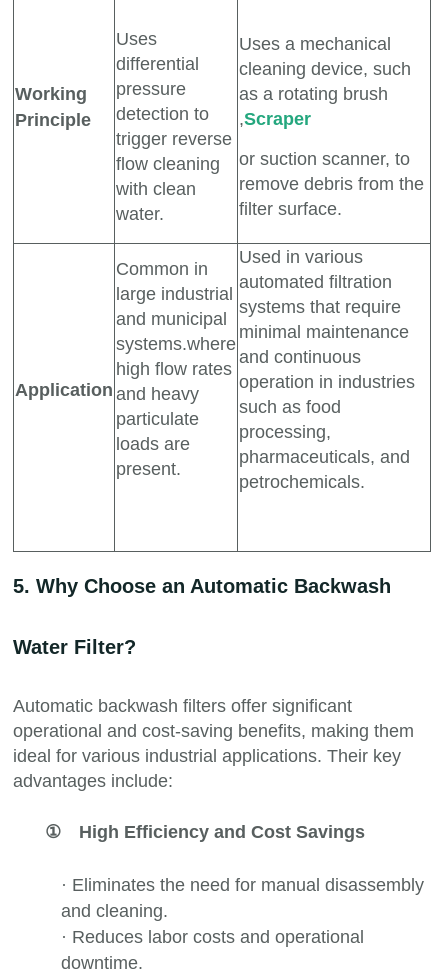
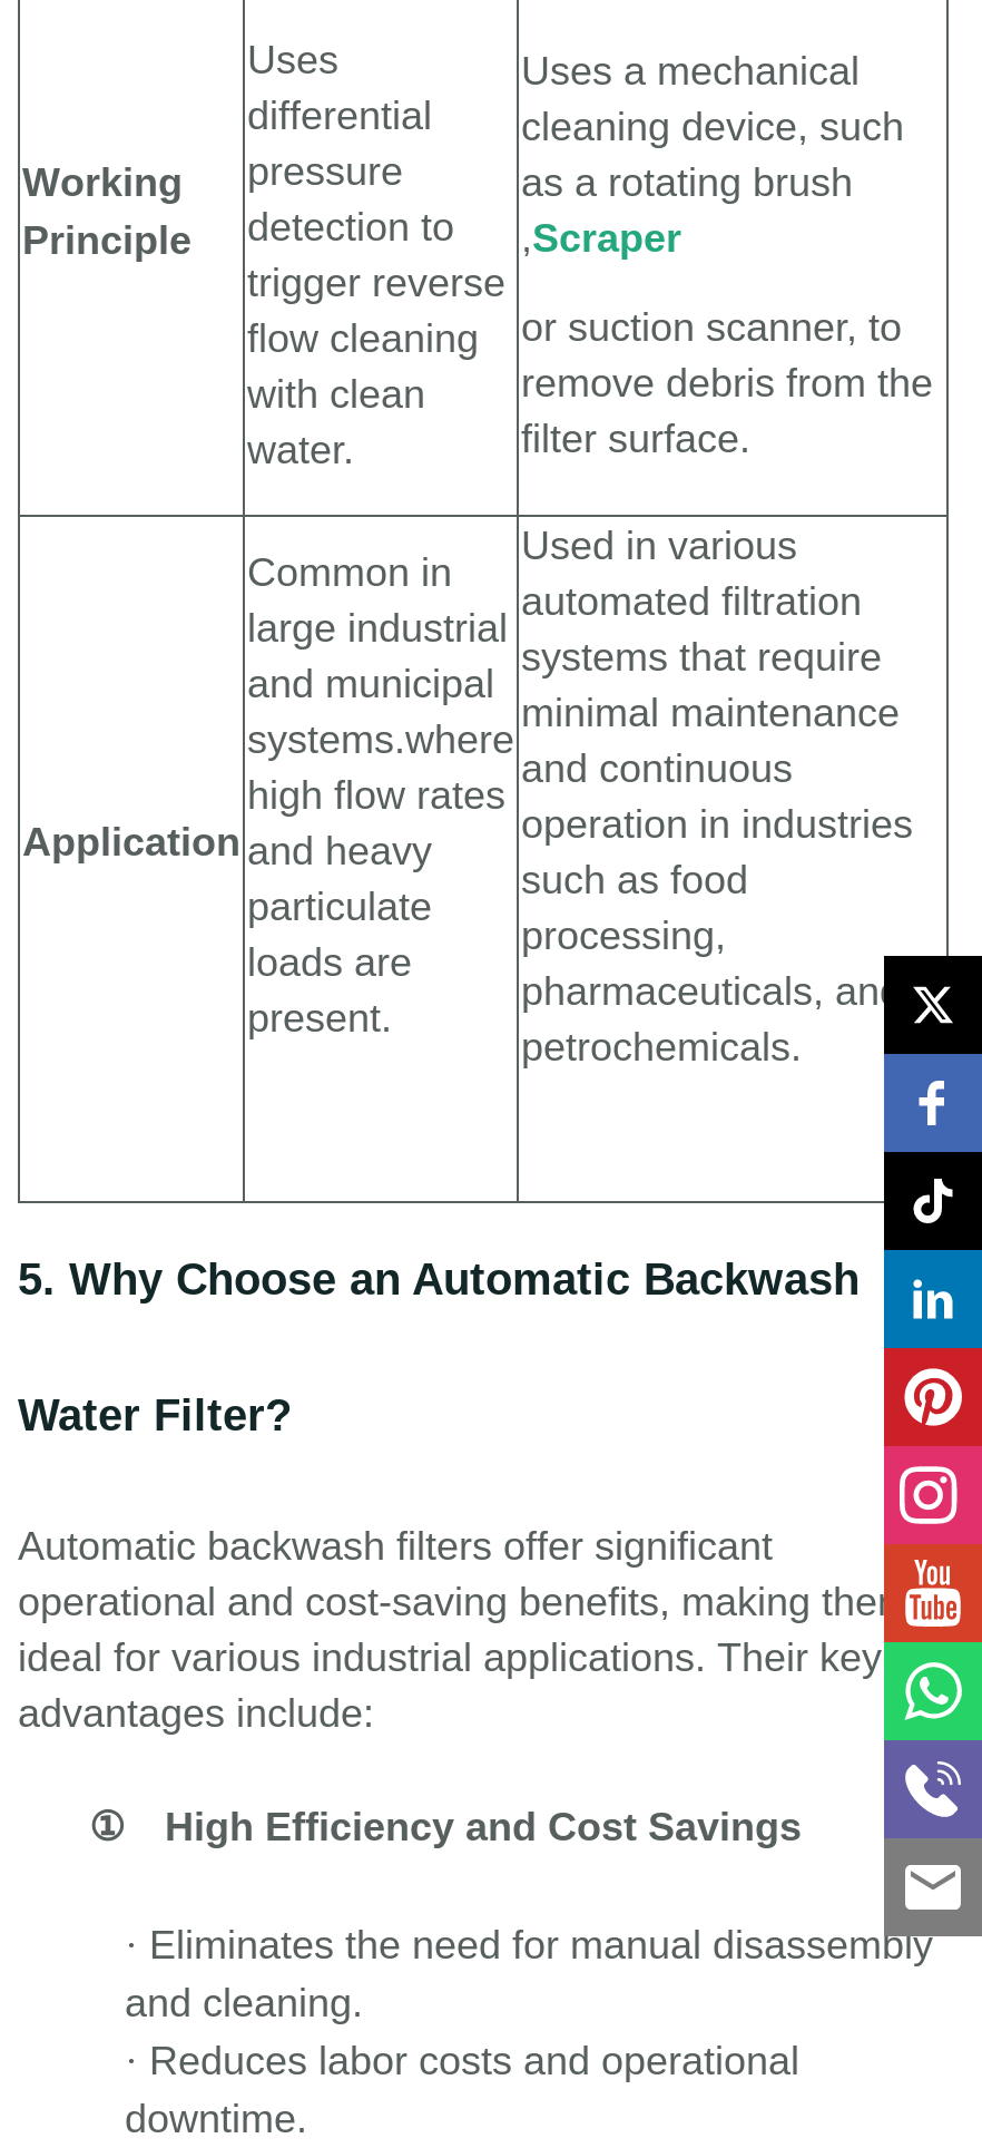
+ [image]
